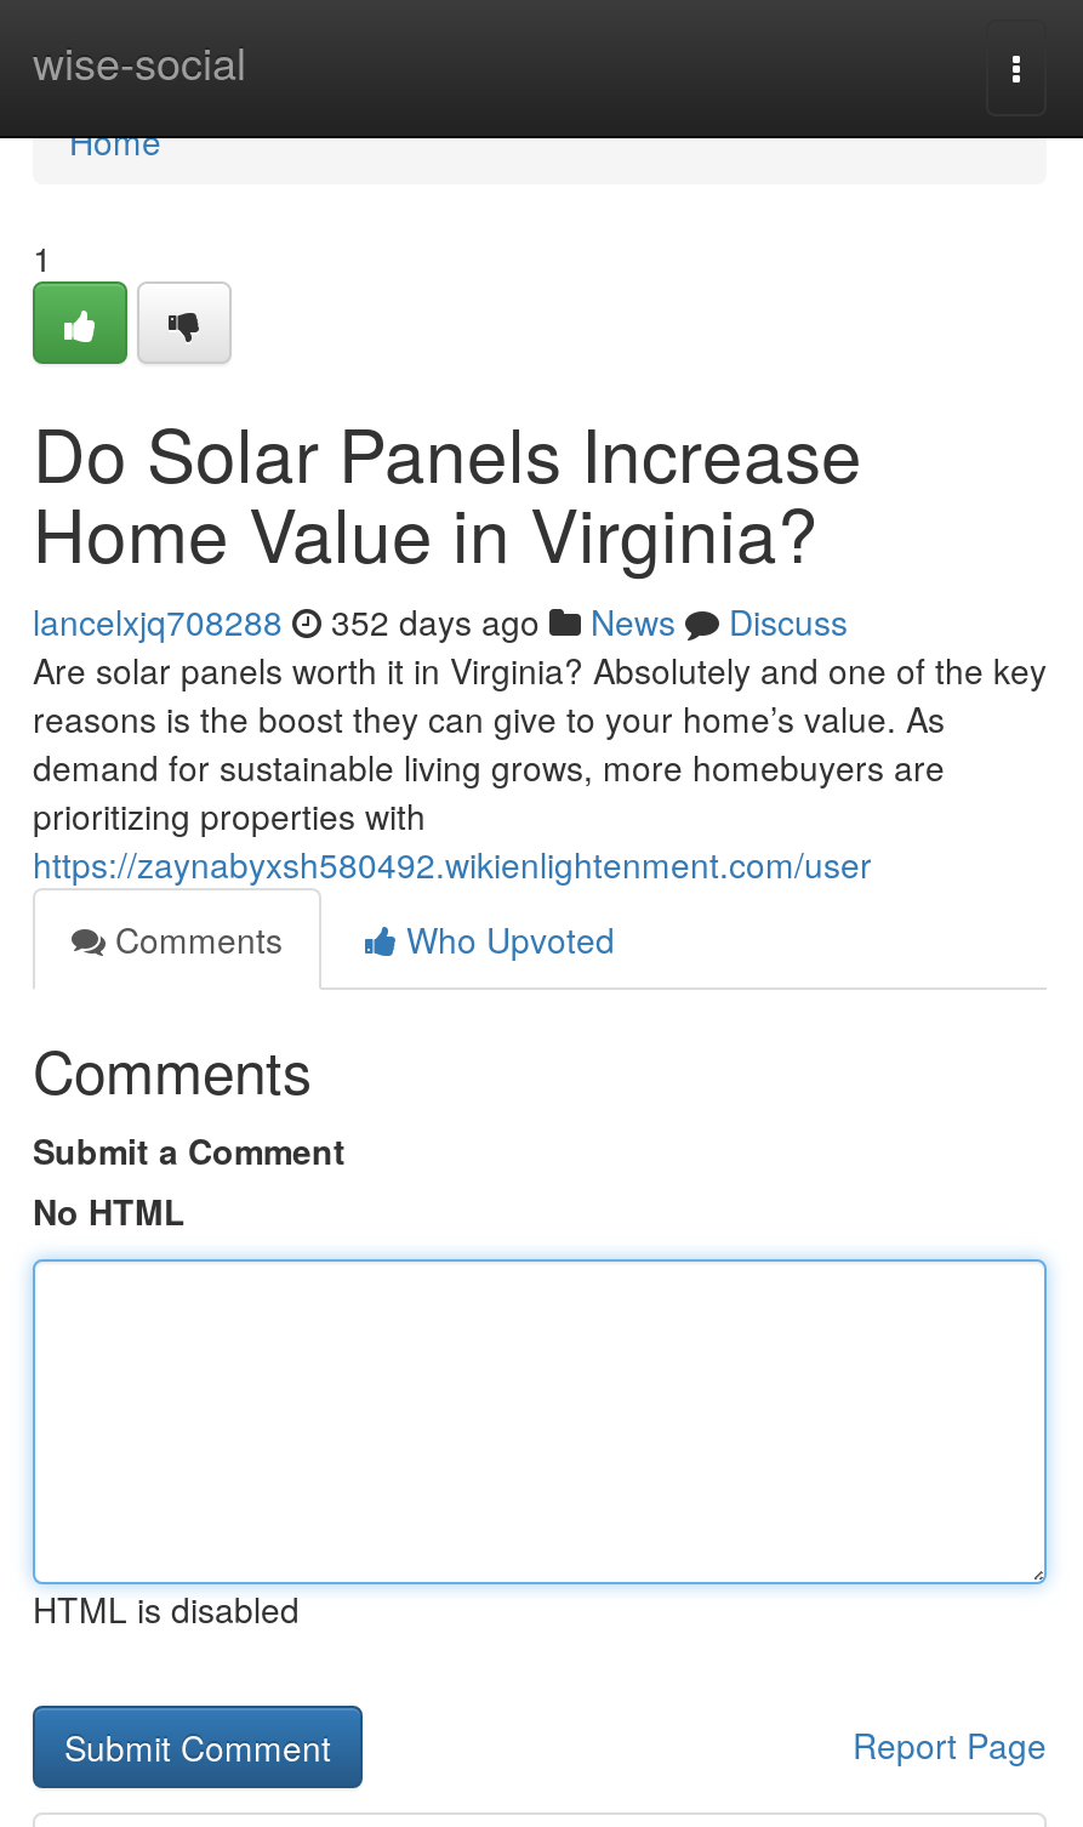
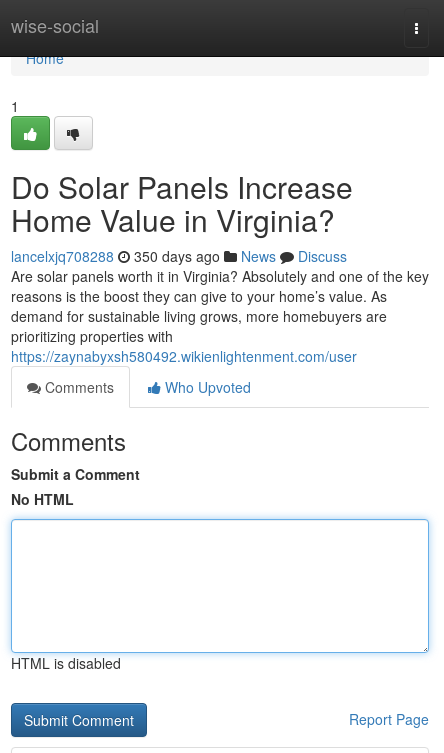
- lancelxjq708288 352 days ago News Discuss
+ lancelxjq708288 350 days ago News Discuss
